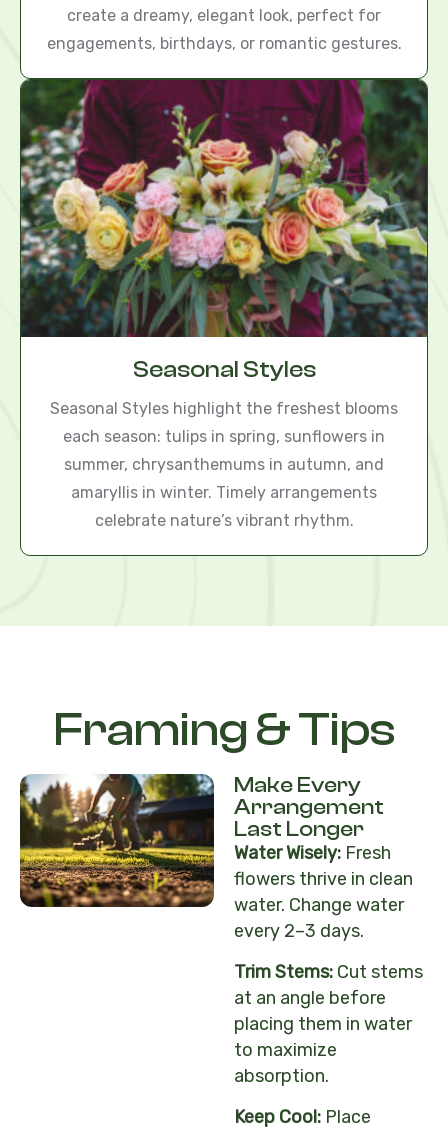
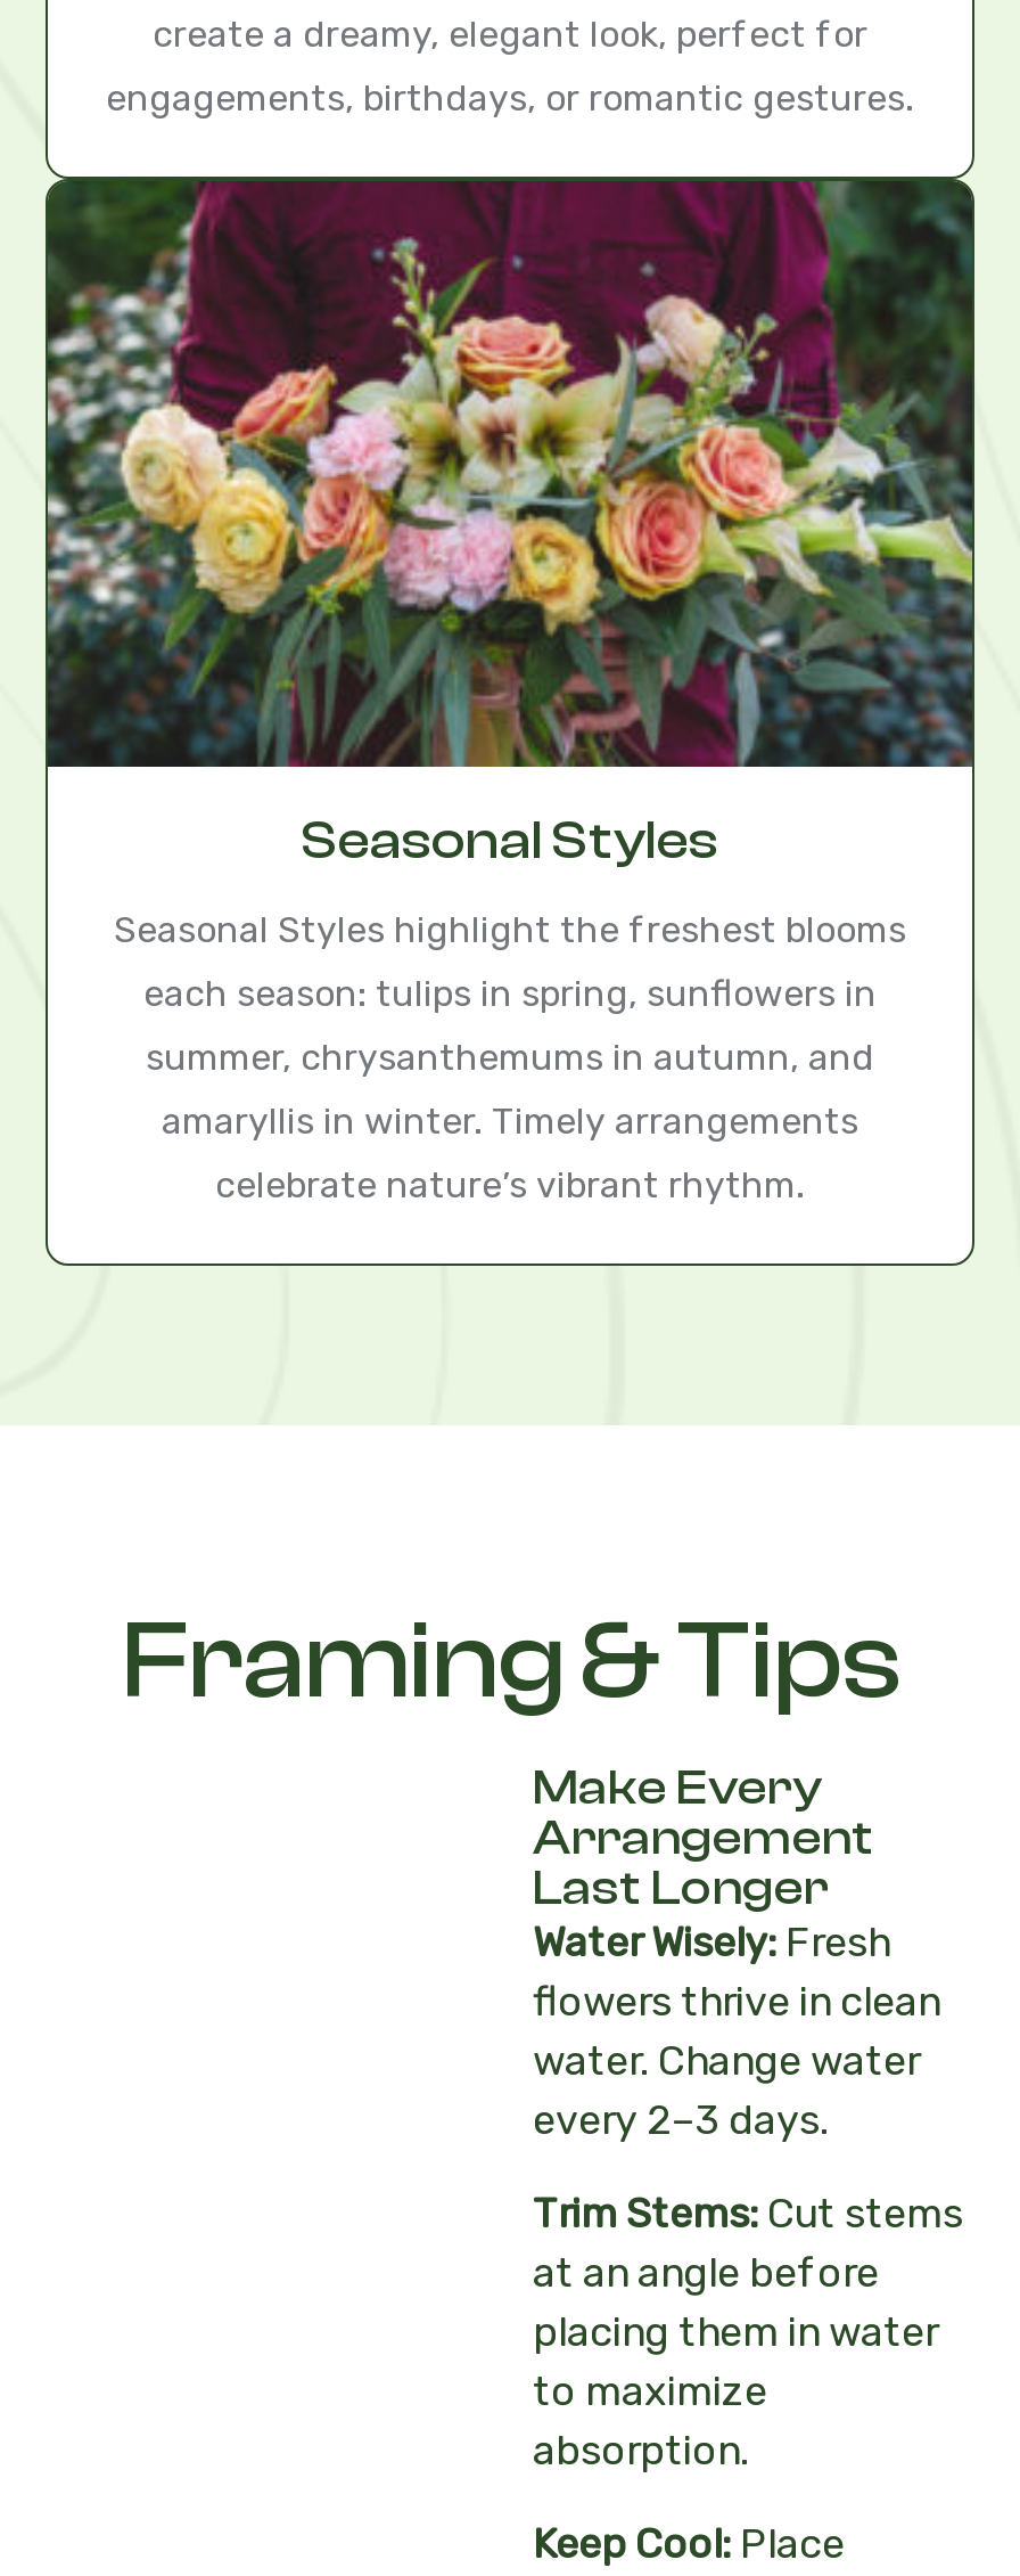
- [image]
